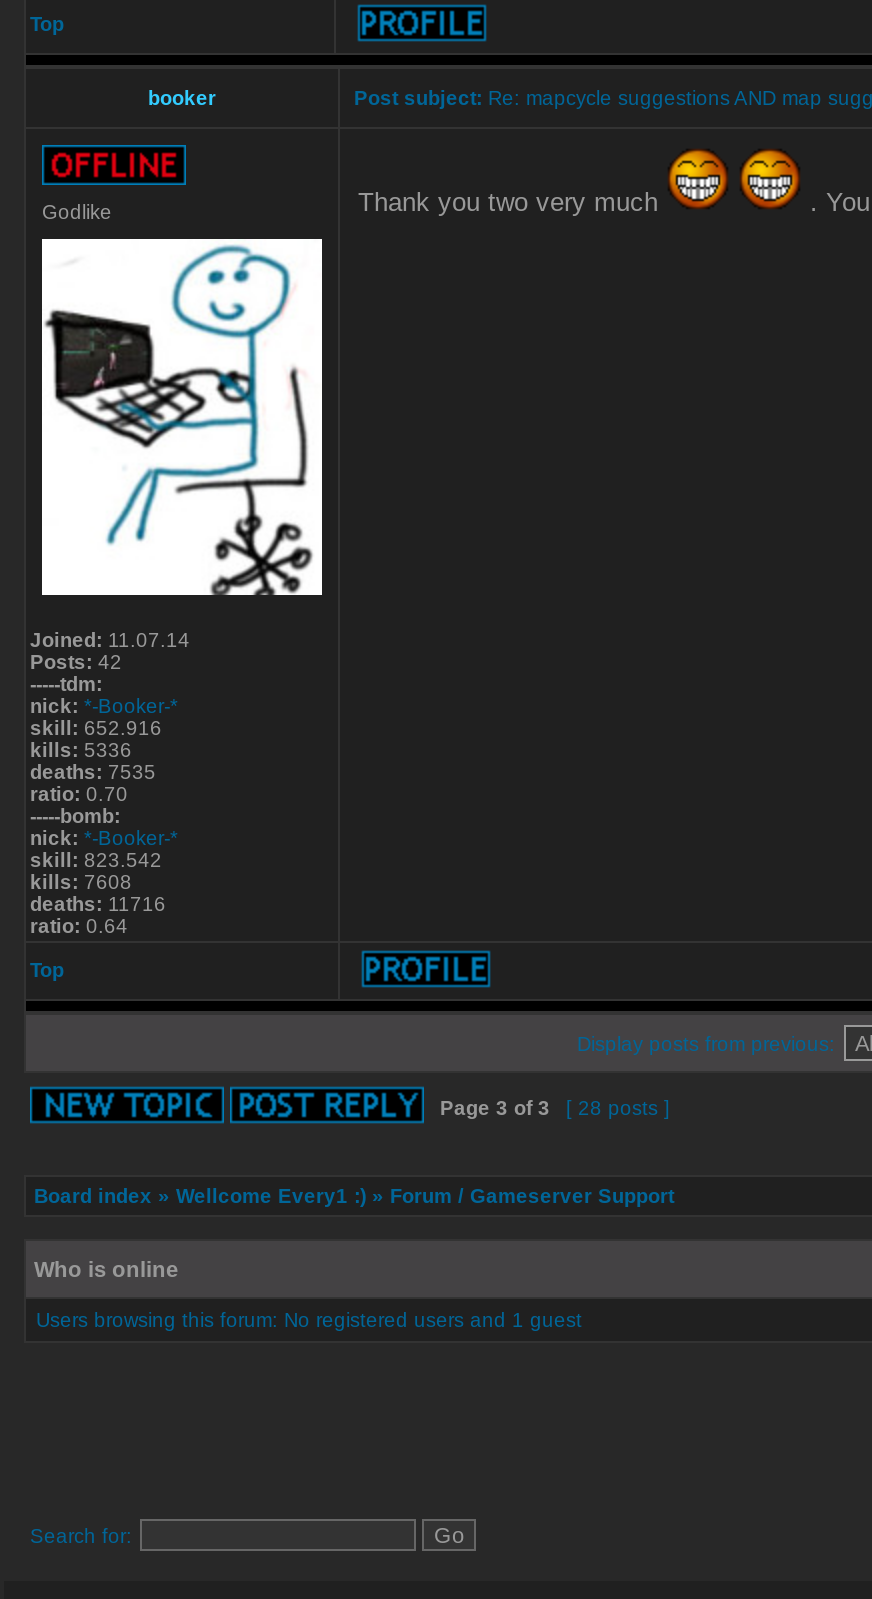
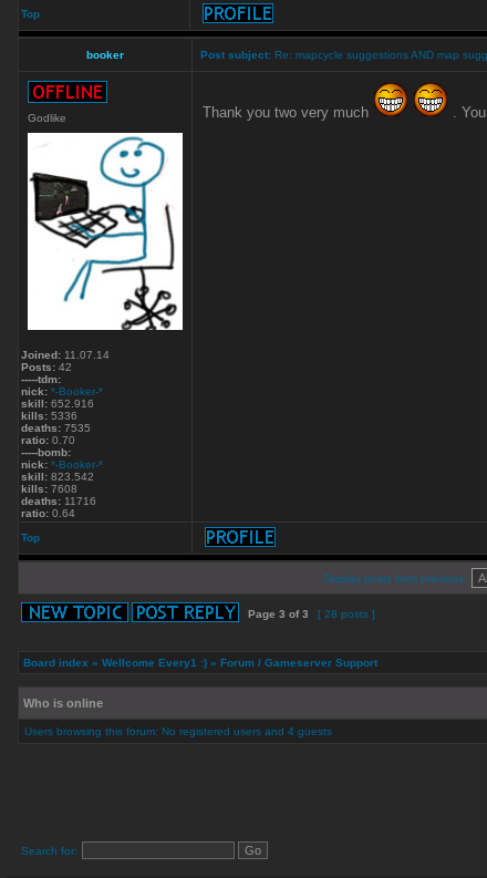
- Users browsing this forum: No registered users and 1 guest
+ Users browsing this forum: No registered users and 4 guests
